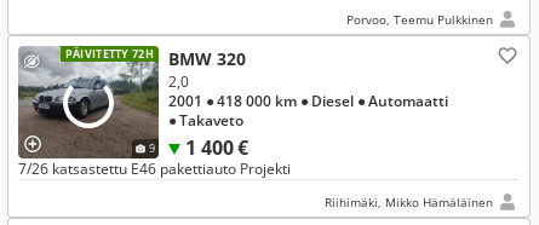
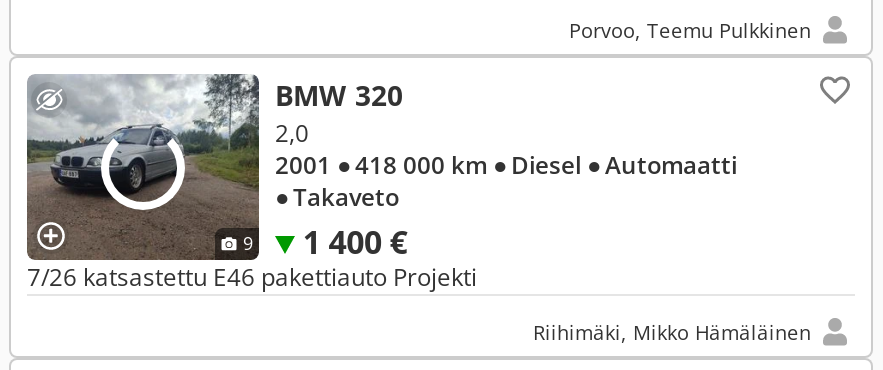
- PÄIVITETTY 72H
